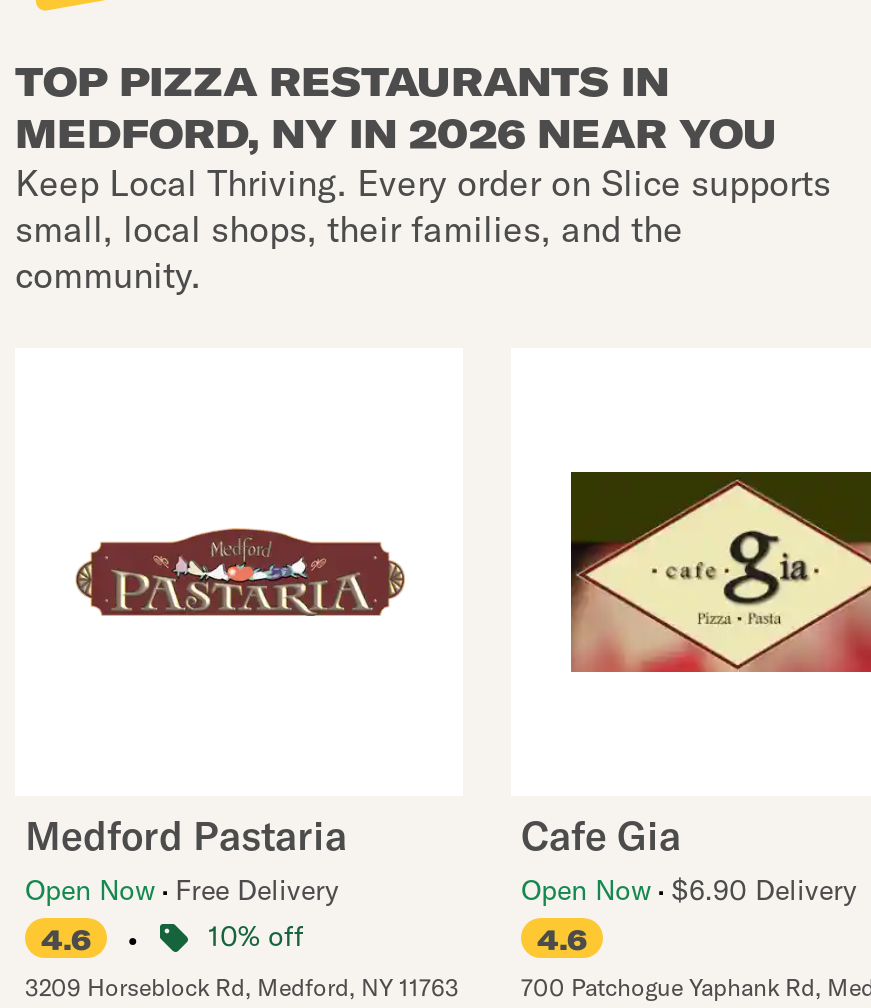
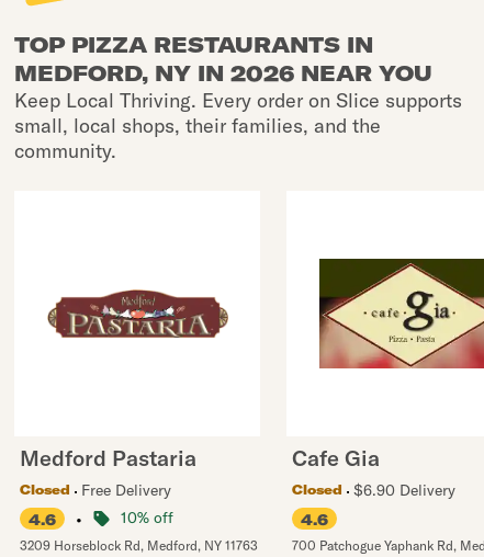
- Open Now Free Delivery
+ Closed
+ Free Delivery

- Open Now $6.90 Delivery
+ Closed
+ $6.90 Delivery
